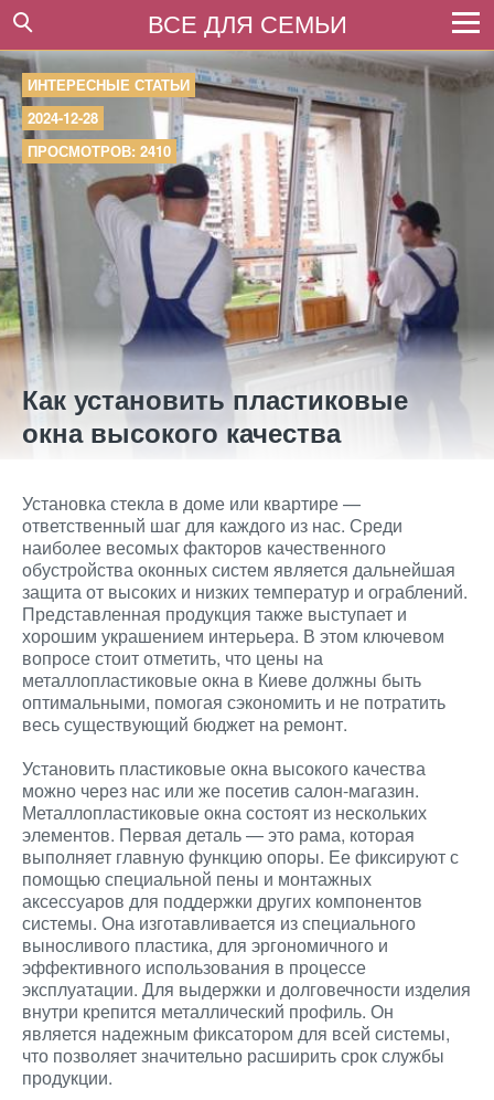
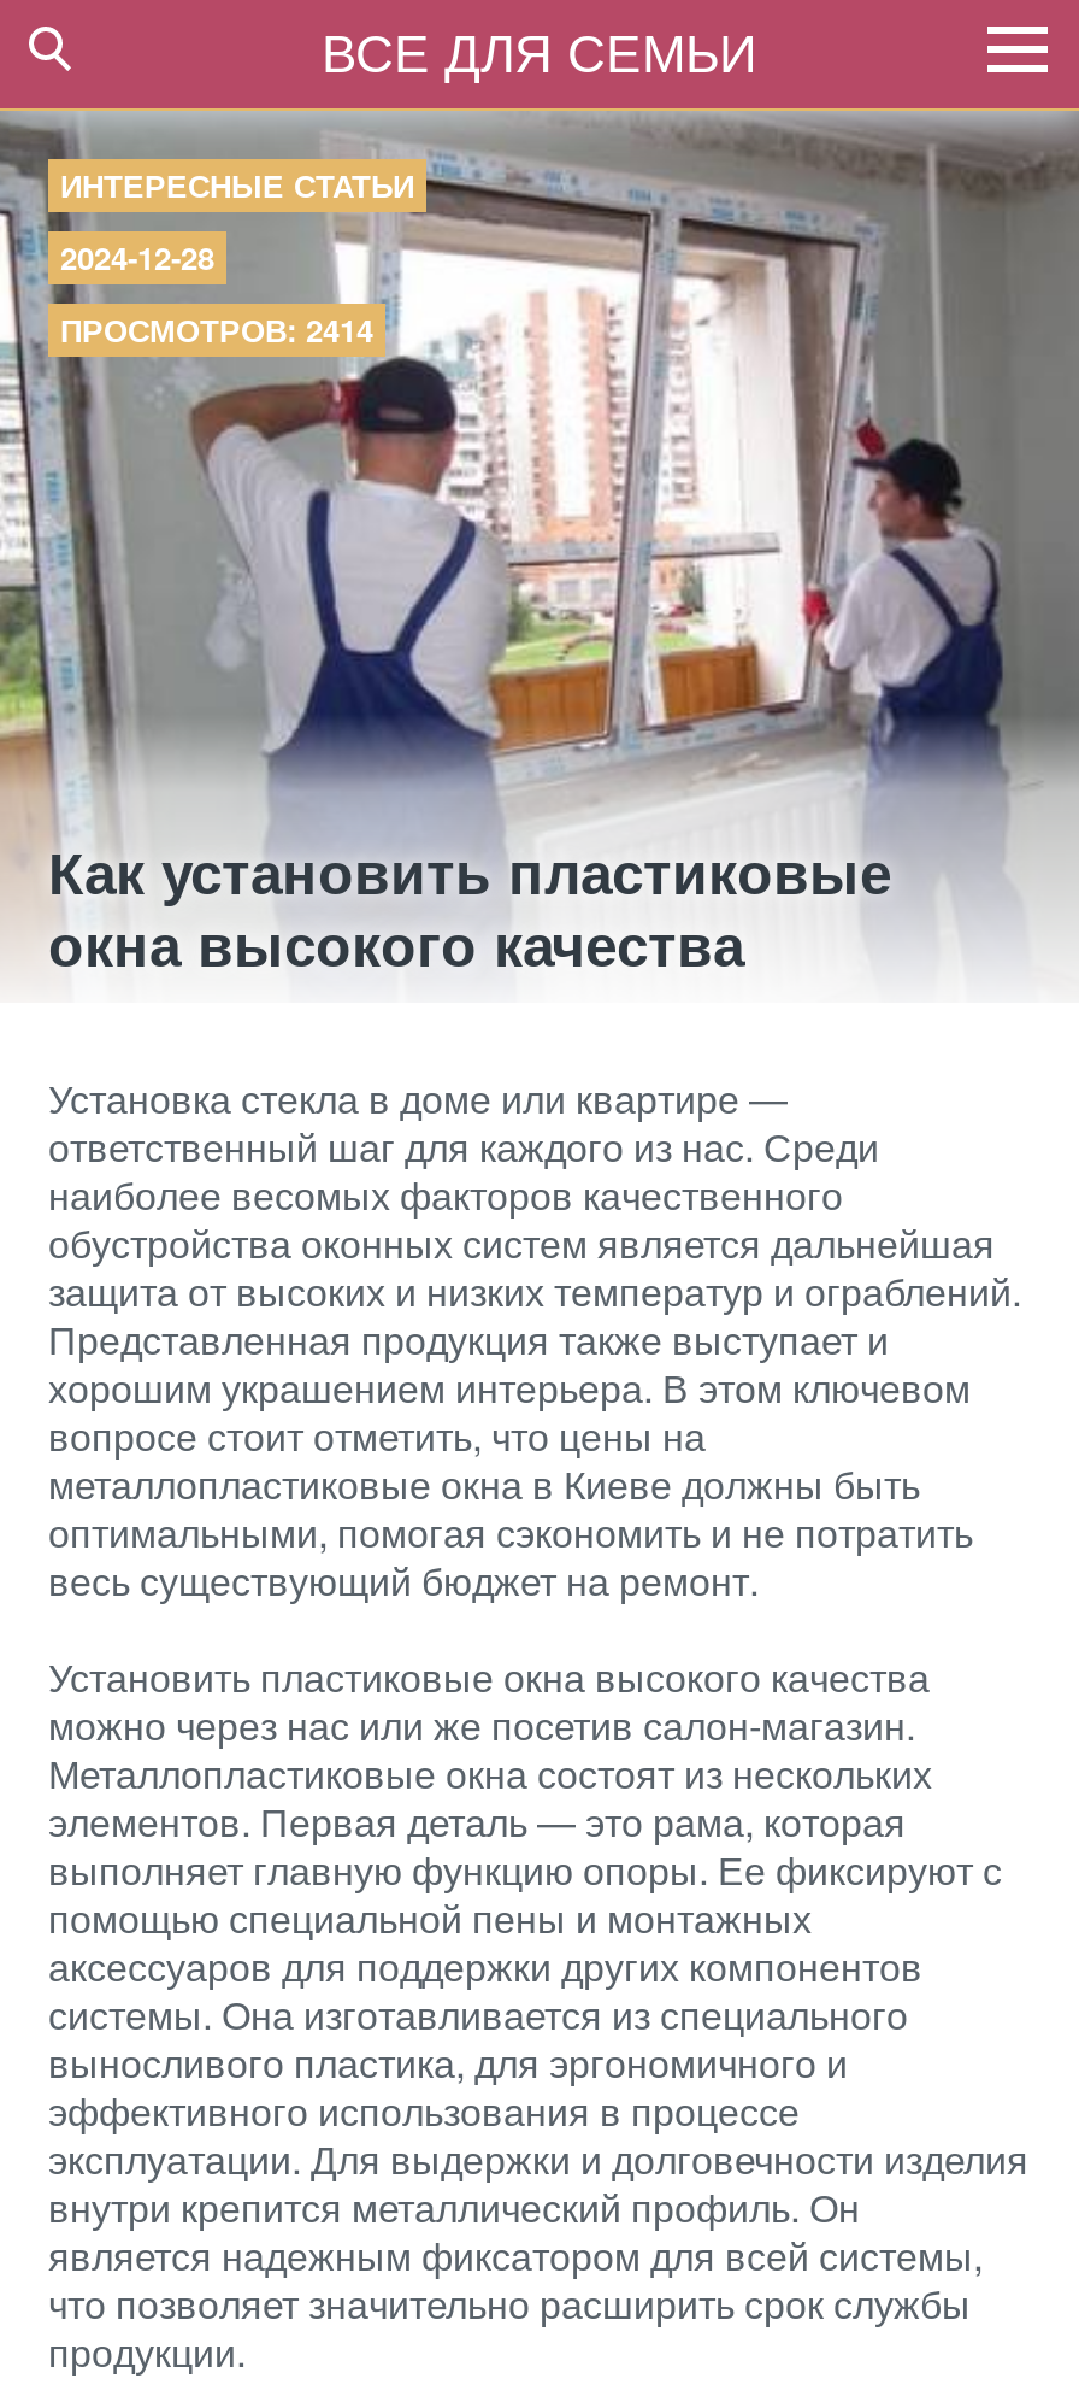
- ПРОСМОТРОВ: 2410
+ ПРОСМОТРОВ: 2414
